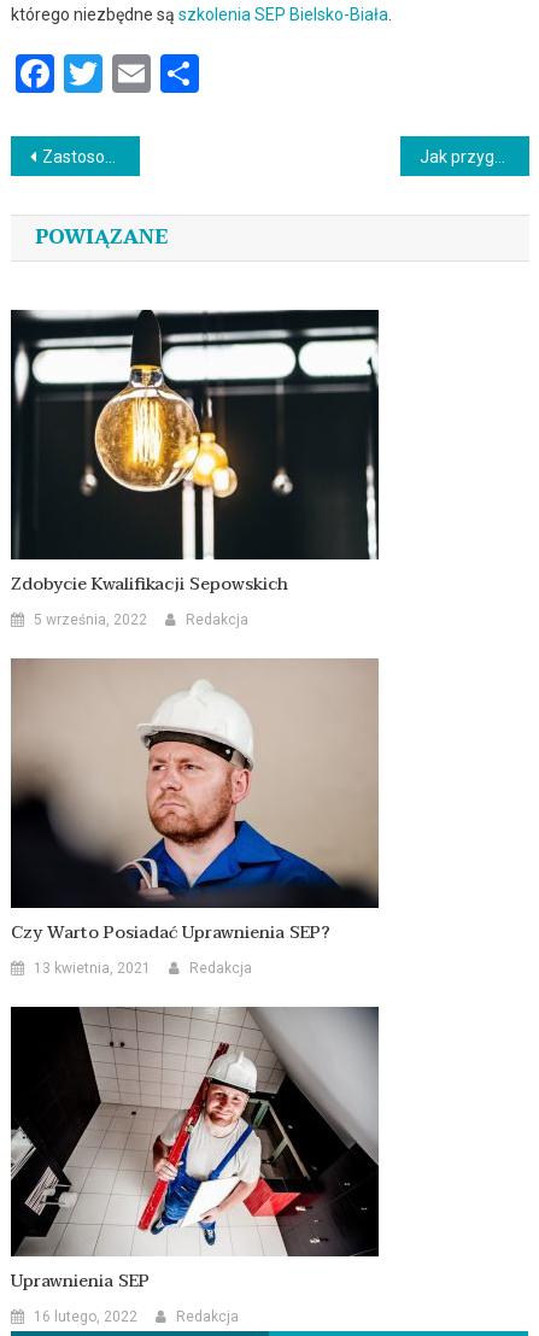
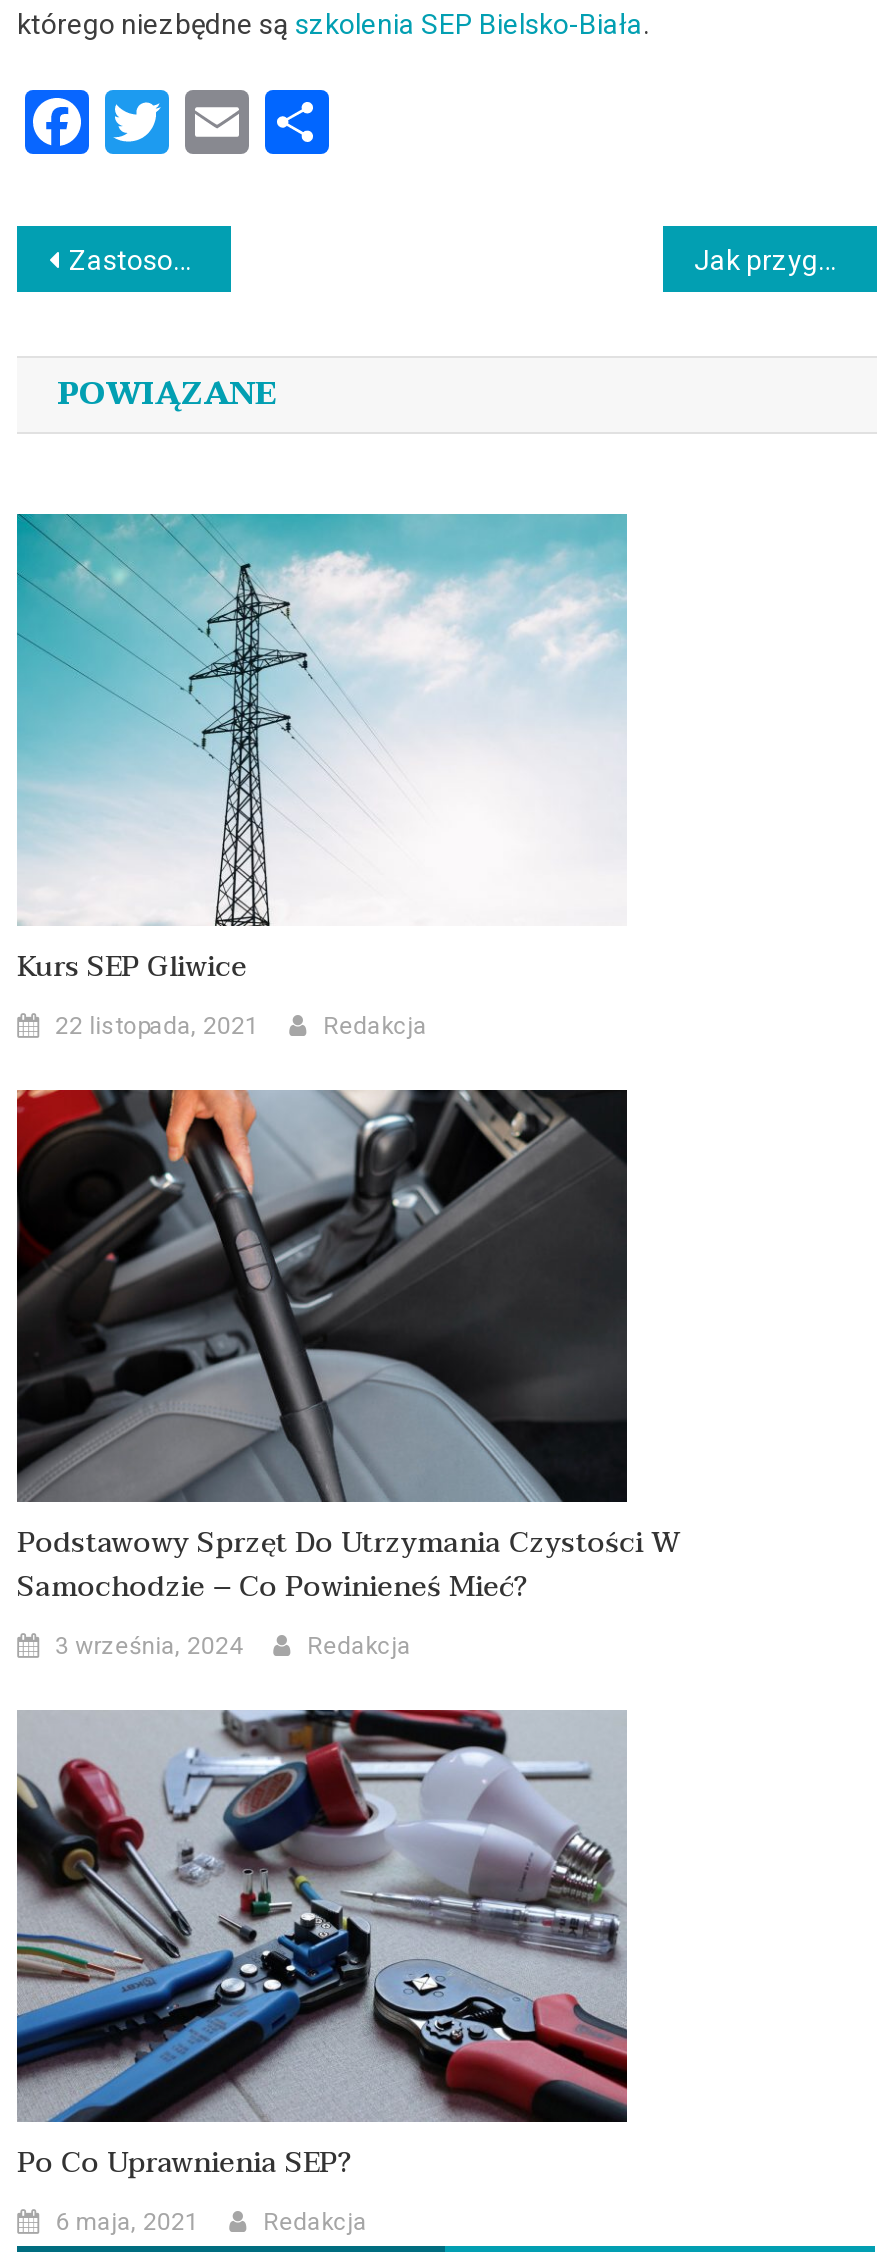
- [image]
- Zdobycie Kwalifikacji Sepowskich
+ [image]
+ Kurs SEP Gliwice

- 5 września, 2022
+ 22 listopada, 2021

- [image]
- Czy Warto Posiadać Uprawnienia SEP?
+ [image]
+ Podstawowy Sprzęt Do Utrzymania Czystości W
+ Samochodzie – Co Powinieneś Mieć?

- 13 kwietnia, 2021
+ 3 września, 2024

- [image]
- Uprawnienia SEP
+ [image]
+ Po Co Uprawnienia SEP?

- 16 lutego, 2022
+ 6 maja, 2021
